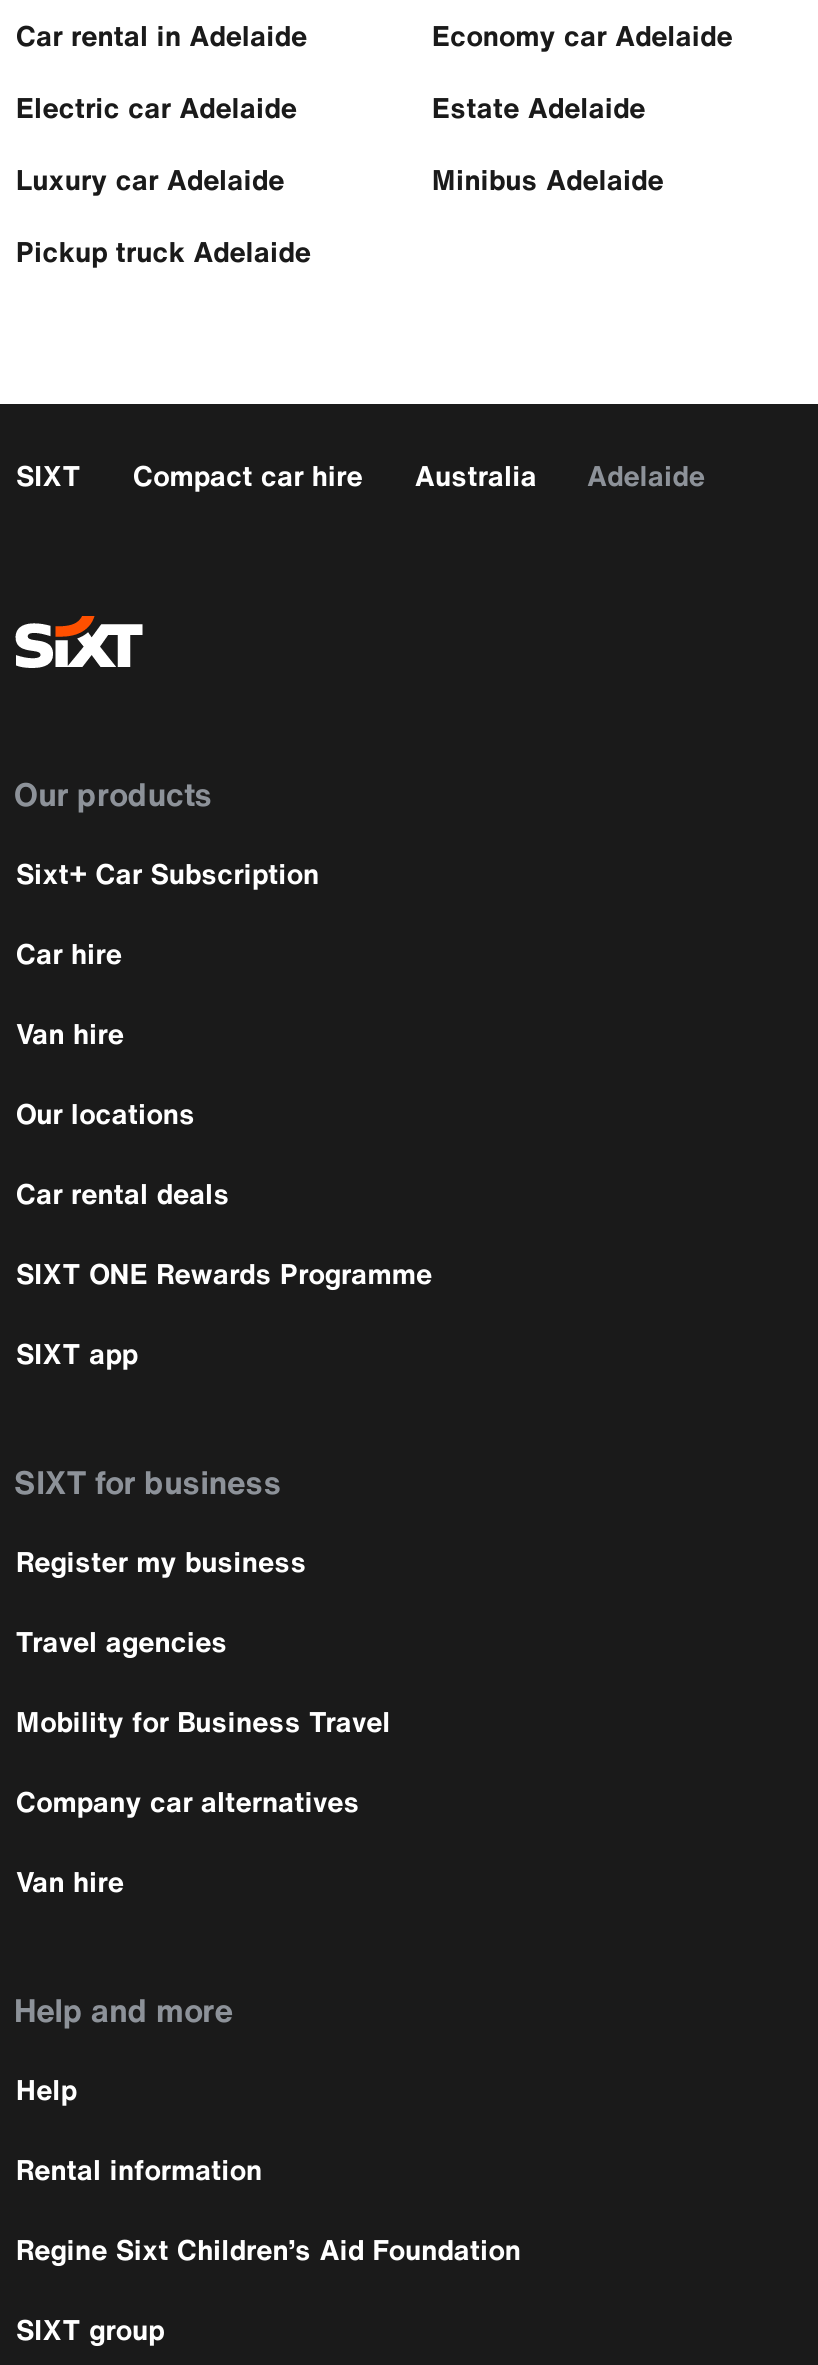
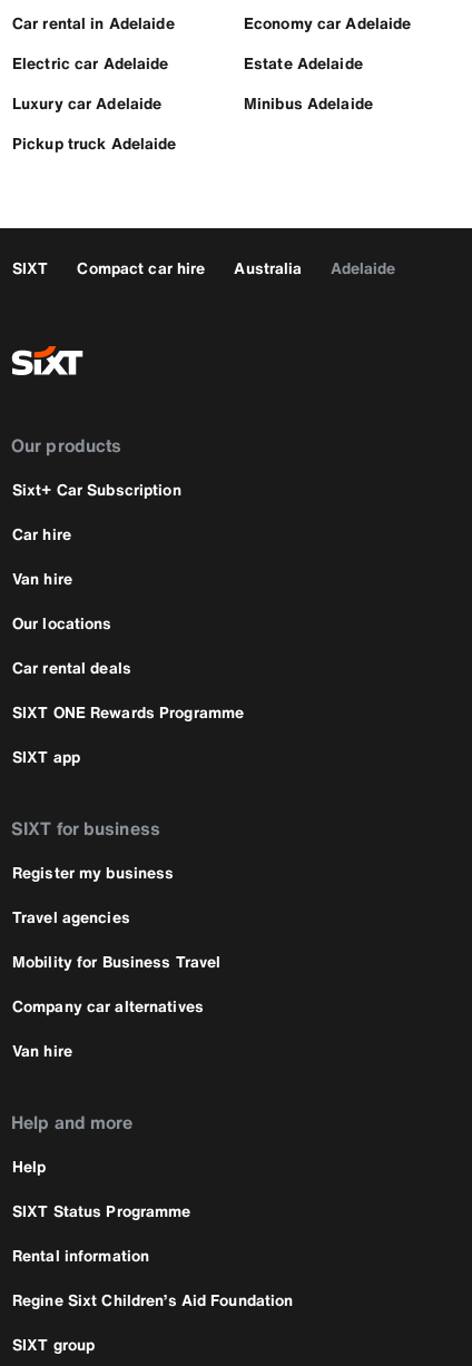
+ SIXT Status Programme
